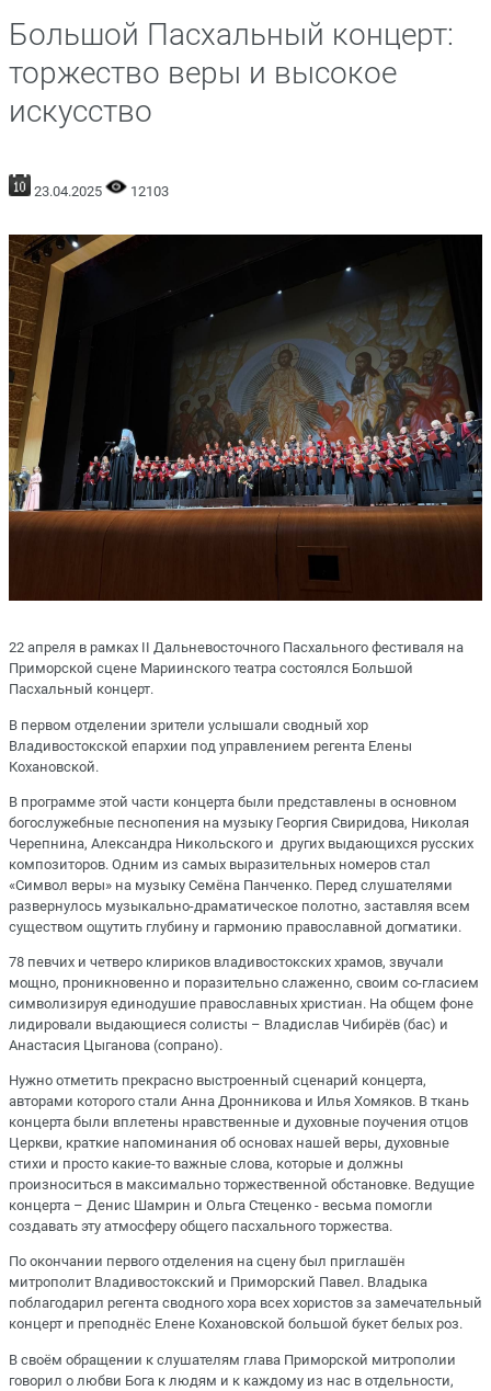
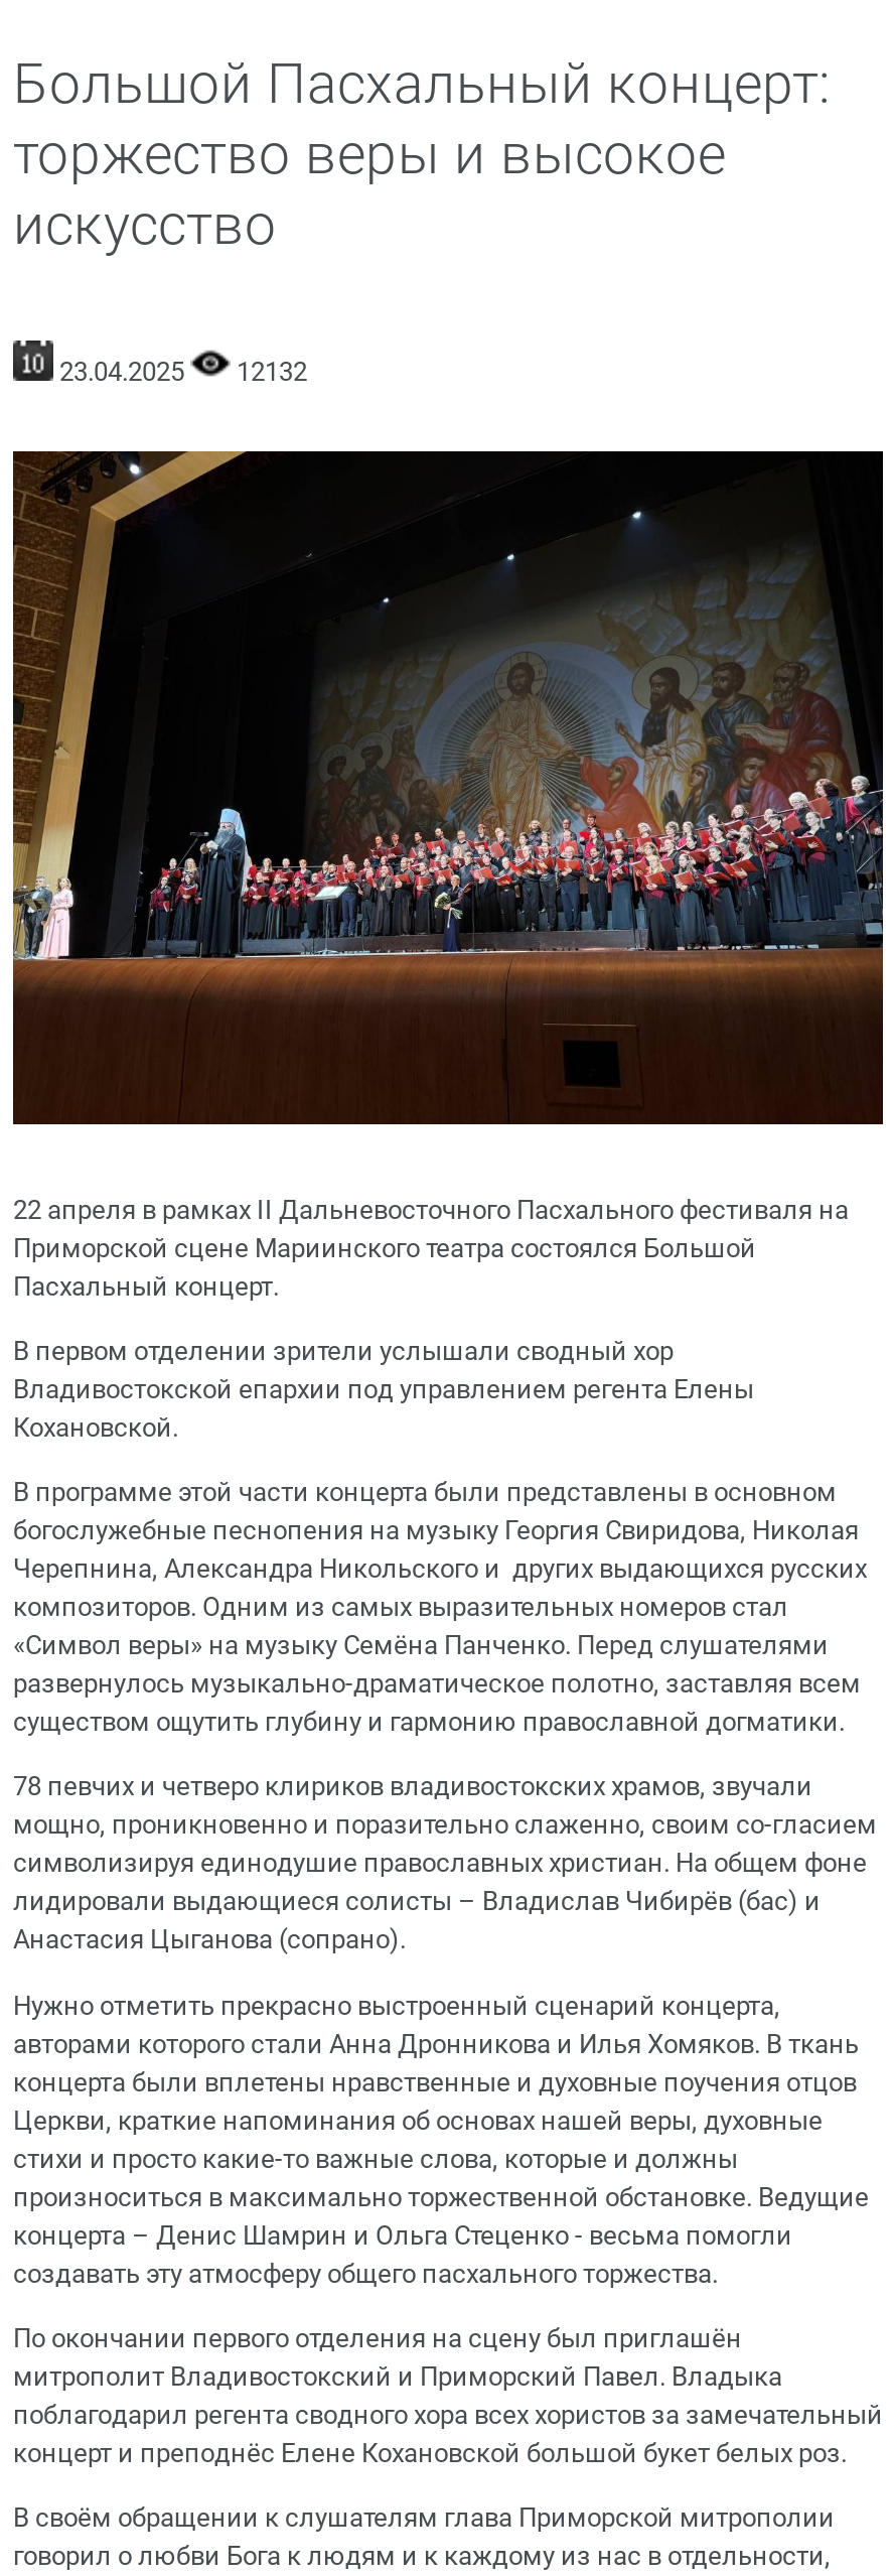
- 23.04.2025 12103
+ 23.04.2025 12132
